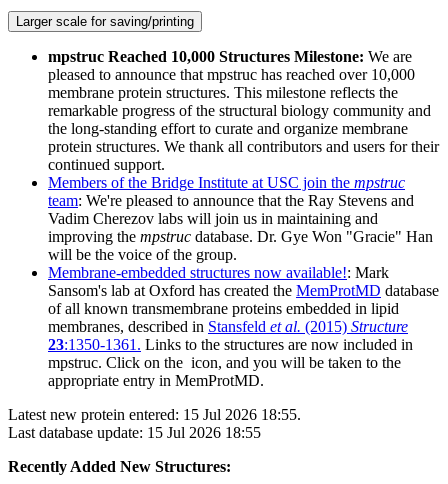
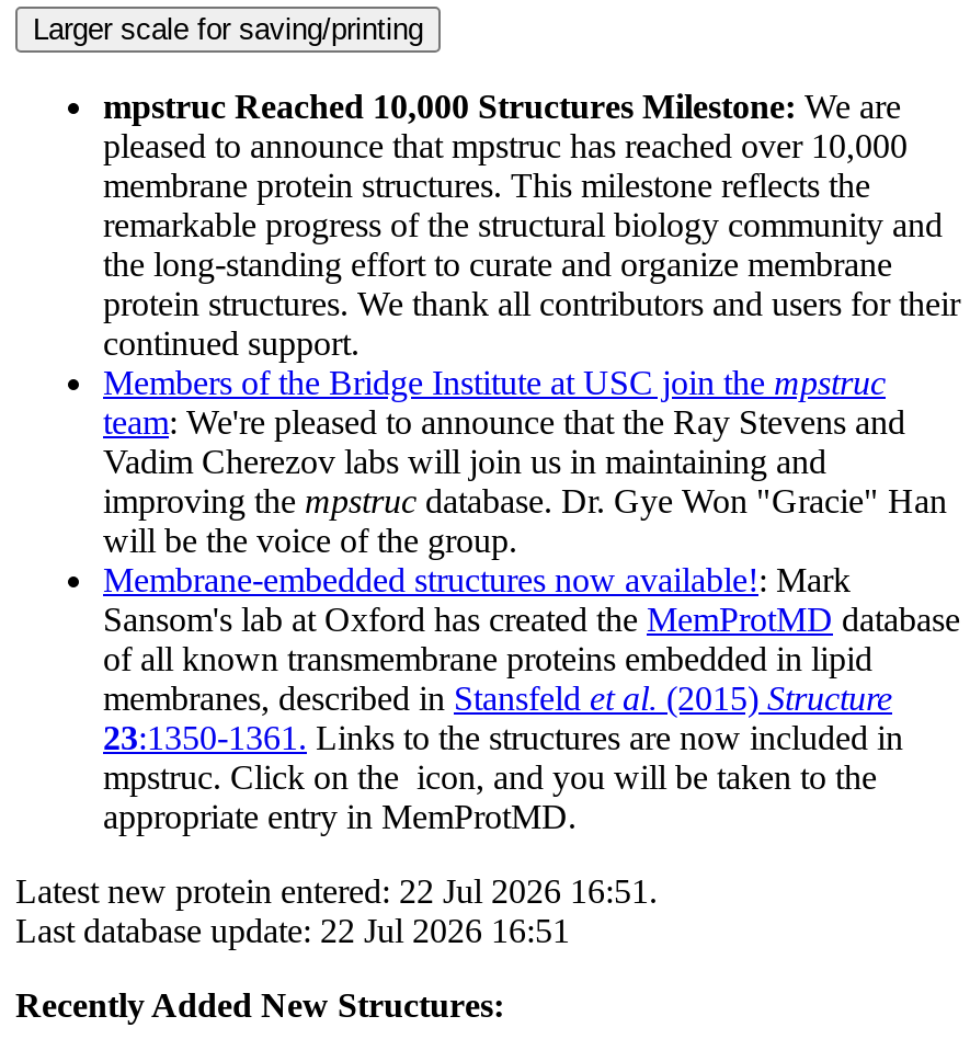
- Latest new protein entered: 15 Jul 2026 18:55.
+ Latest new protein entered: 22 Jul 2026 16:51.

- Last database update: 15 Jul 2026 18:55
+ Last database update: 22 Jul 2026 16:51
